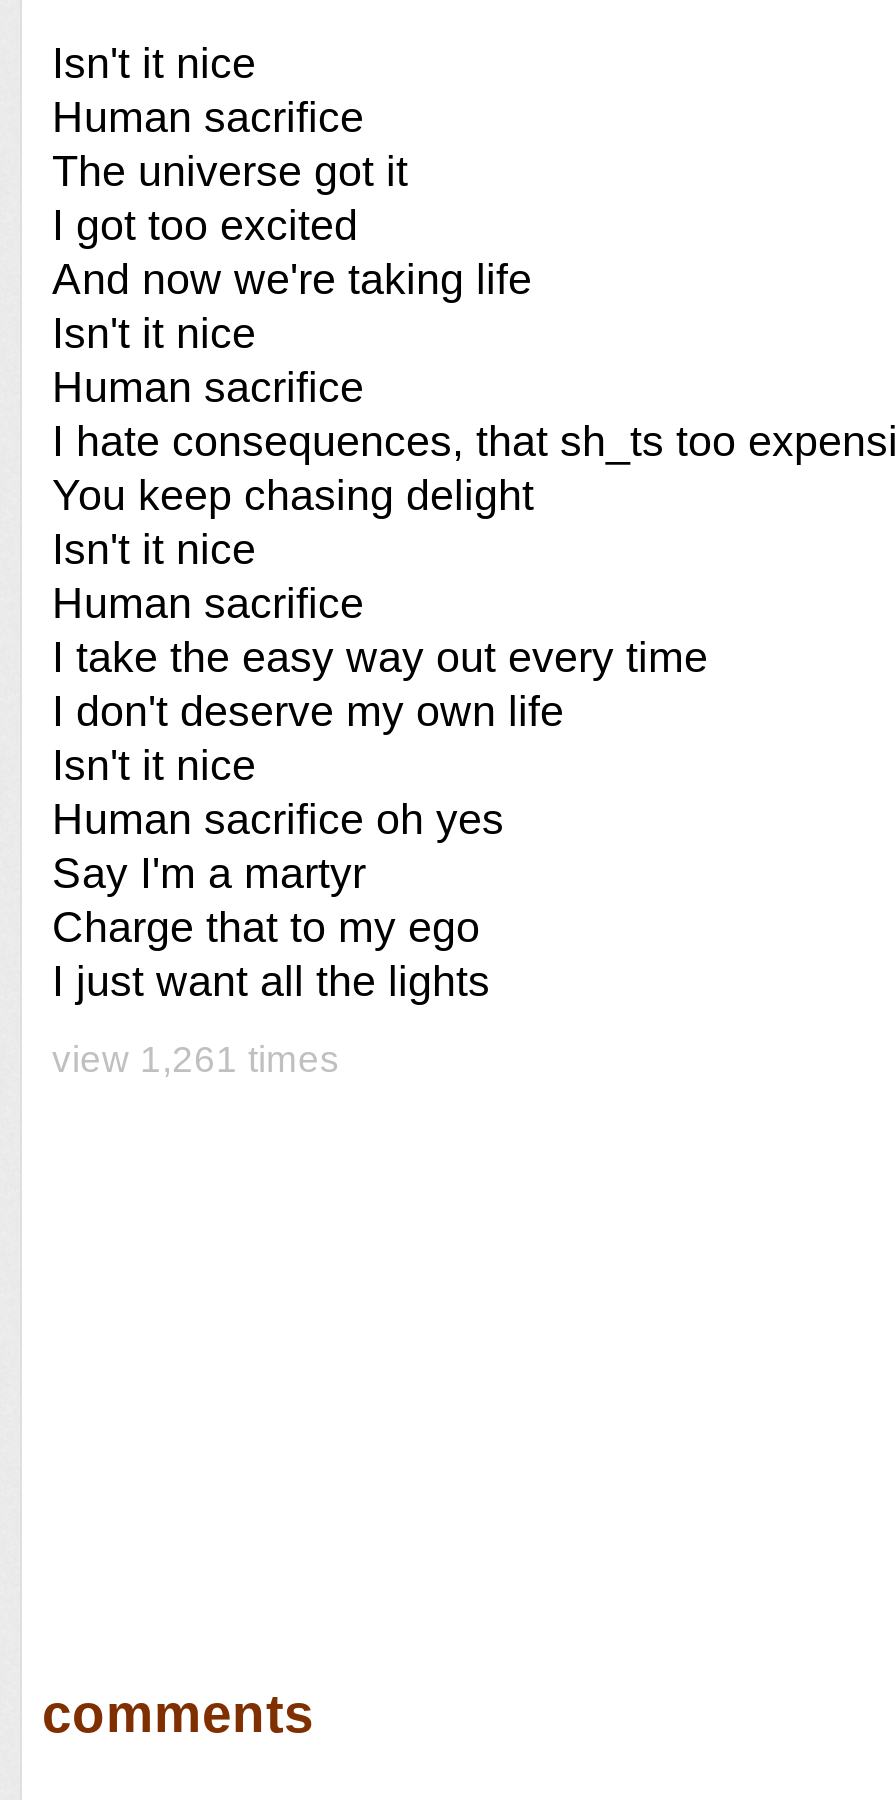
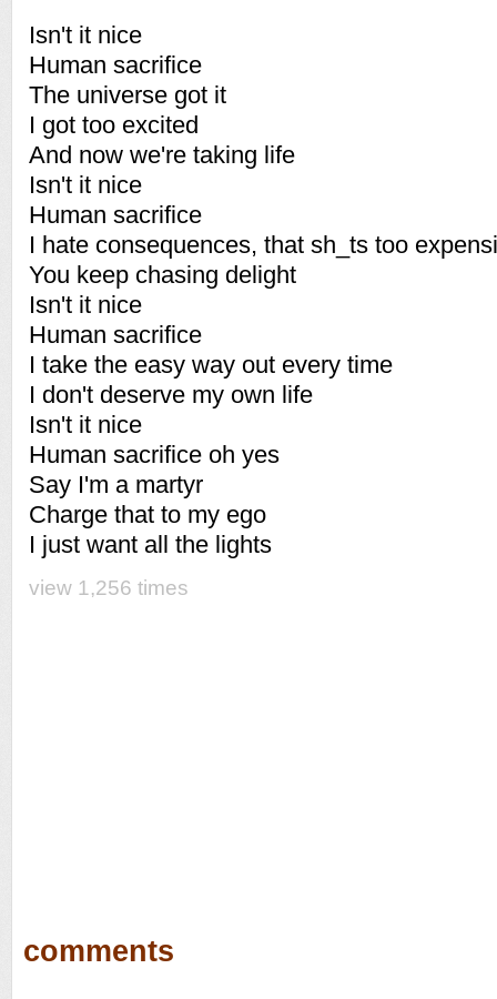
- view 1,261 times
+ view 1,256 times
